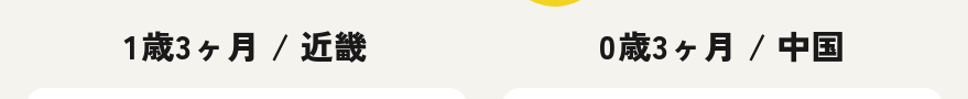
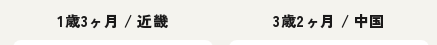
- 0歳3ヶ月/中国
+ 3歳2ヶ月/中国
